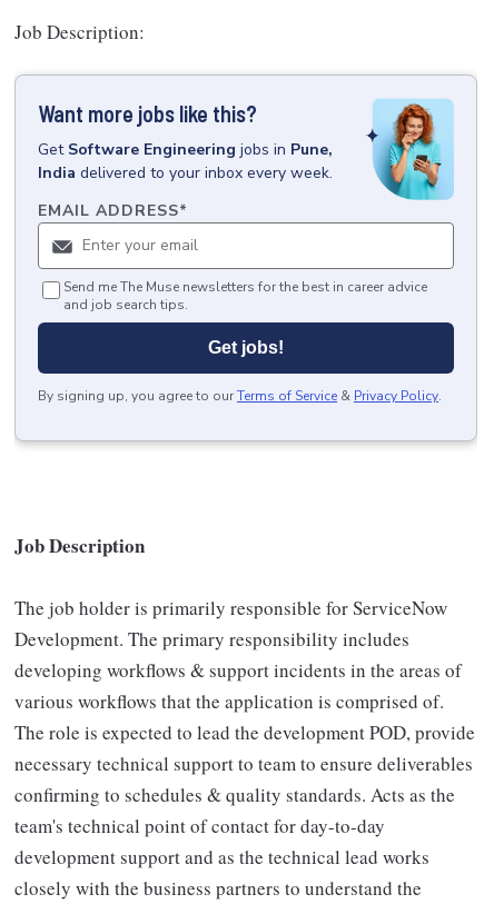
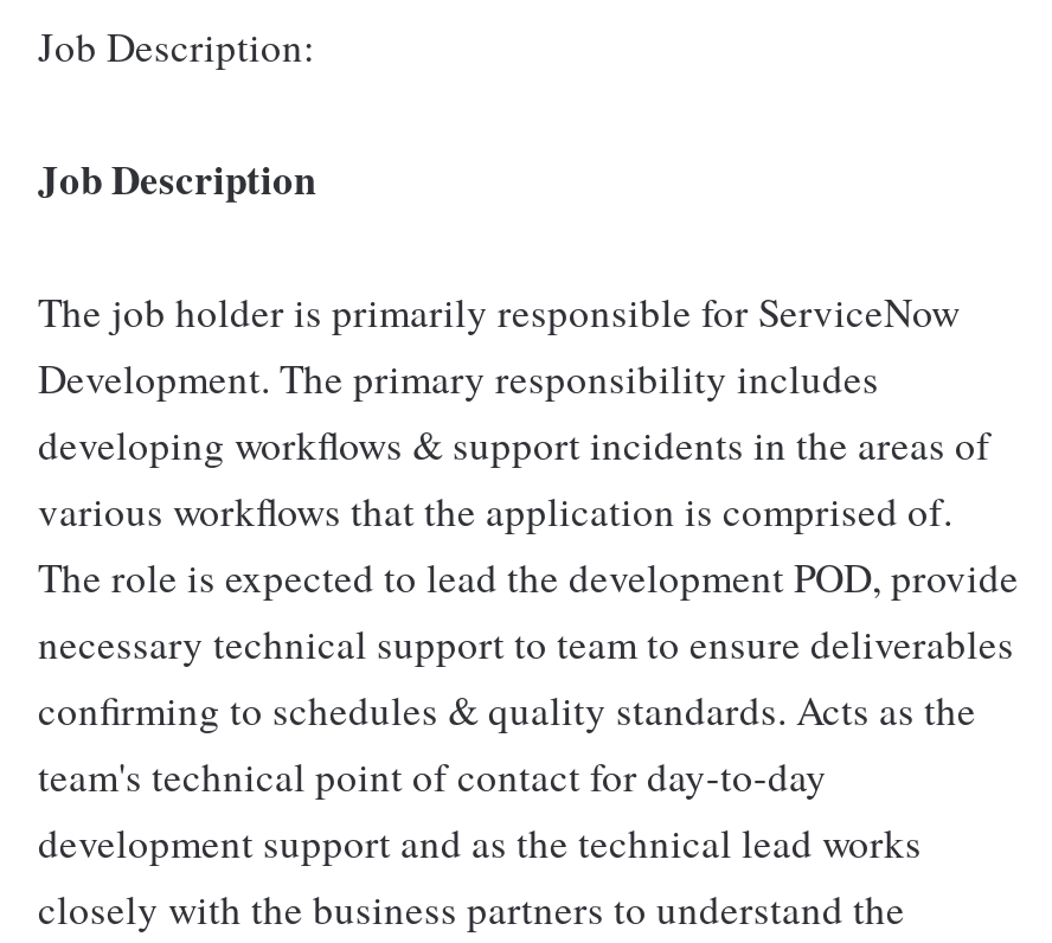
- [image]
- Want more jobs like this?
- Get Software Engineering jobs in Pune,
- India delivered to your inbox every week.
- EMAIL ADDRESS*

- Send me The Muse newsletters for the best in career advice
- and job search tips.
- Get jobs!
- By signing up, you agree to our Terms of Service & Privacy Policy.
